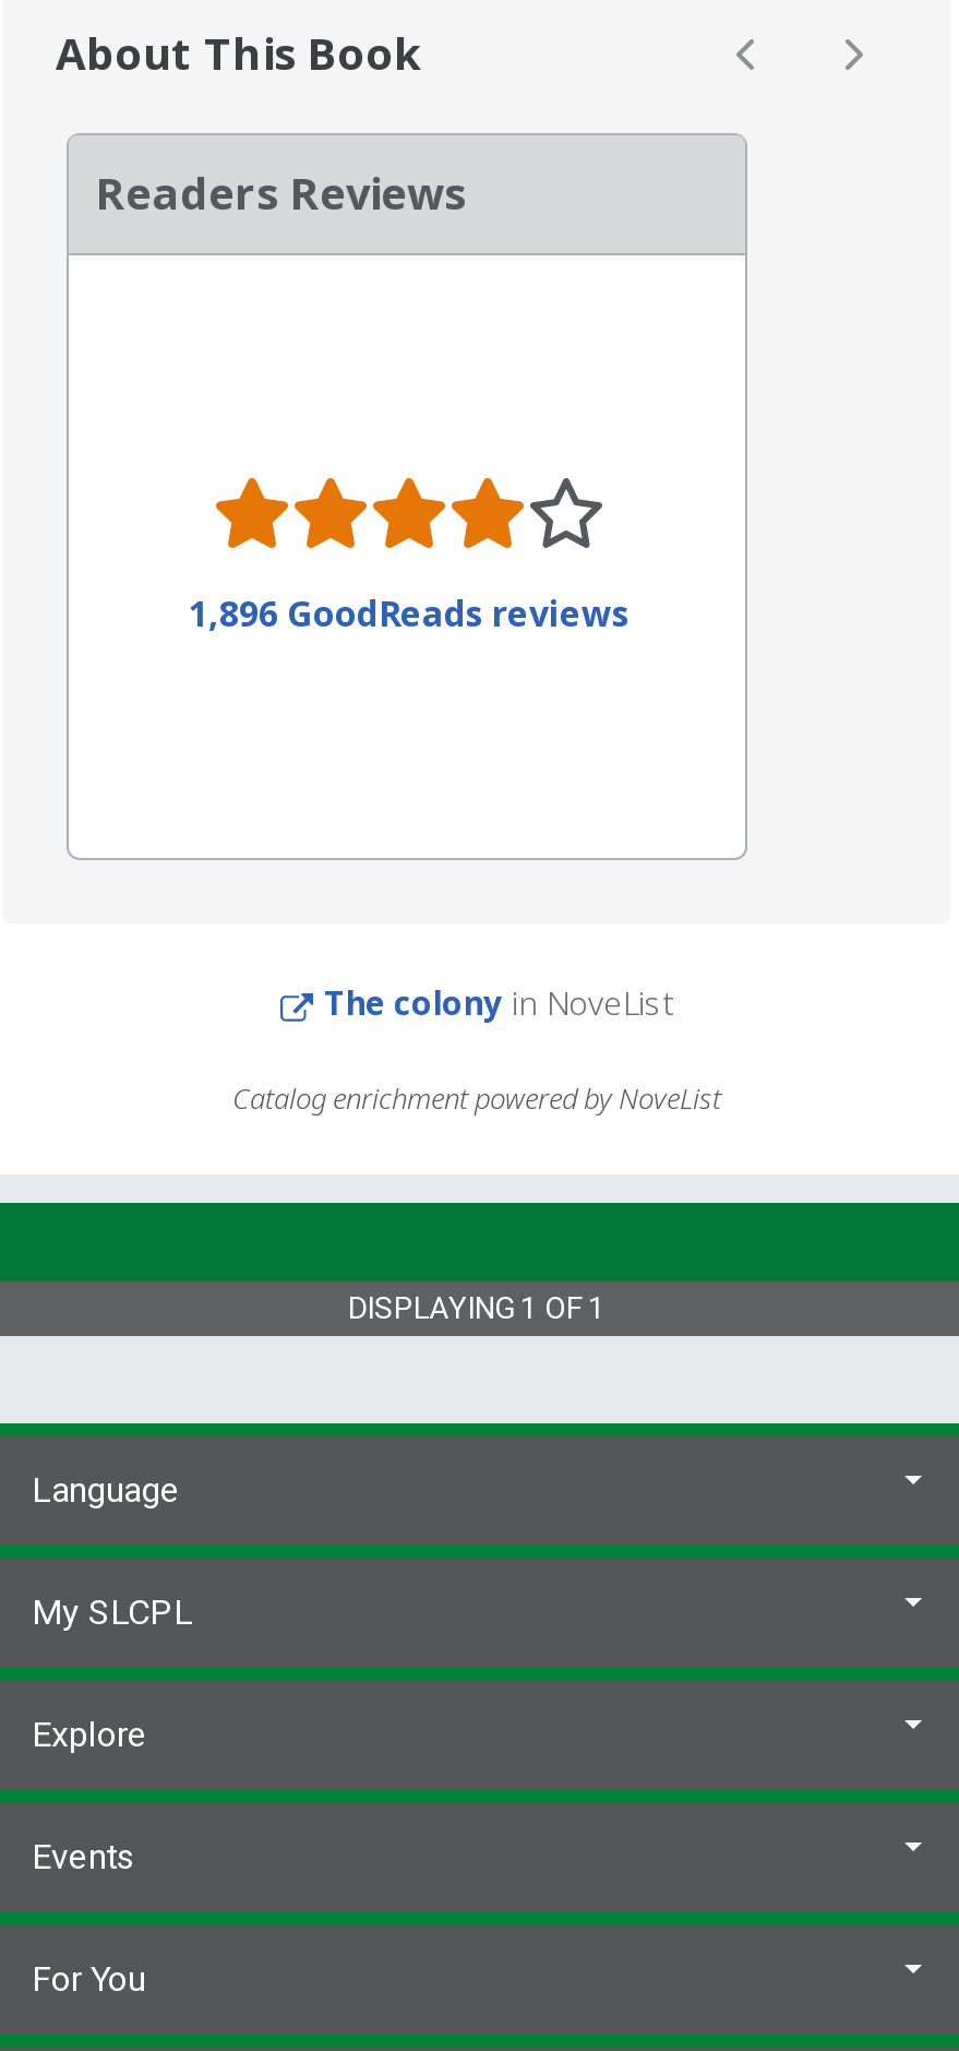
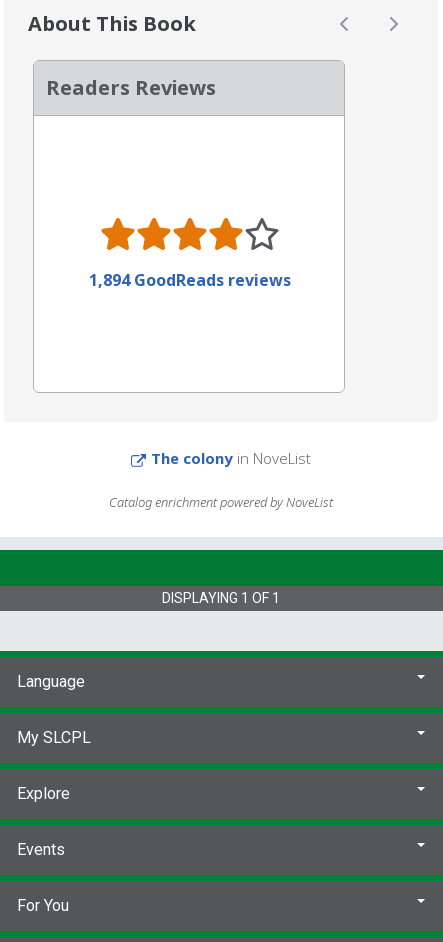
- 1,896 GoodReads reviews
+ 1,894 GoodReads reviews
